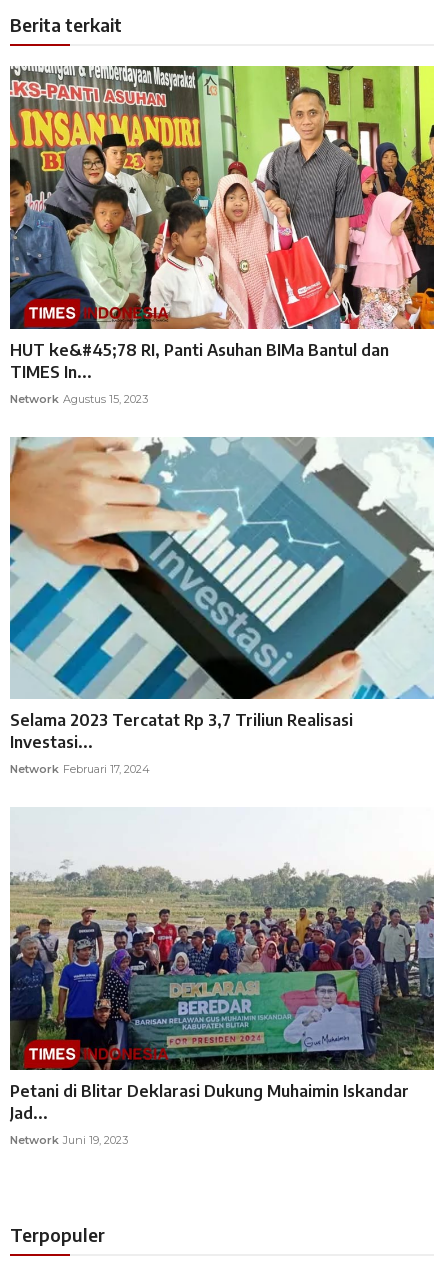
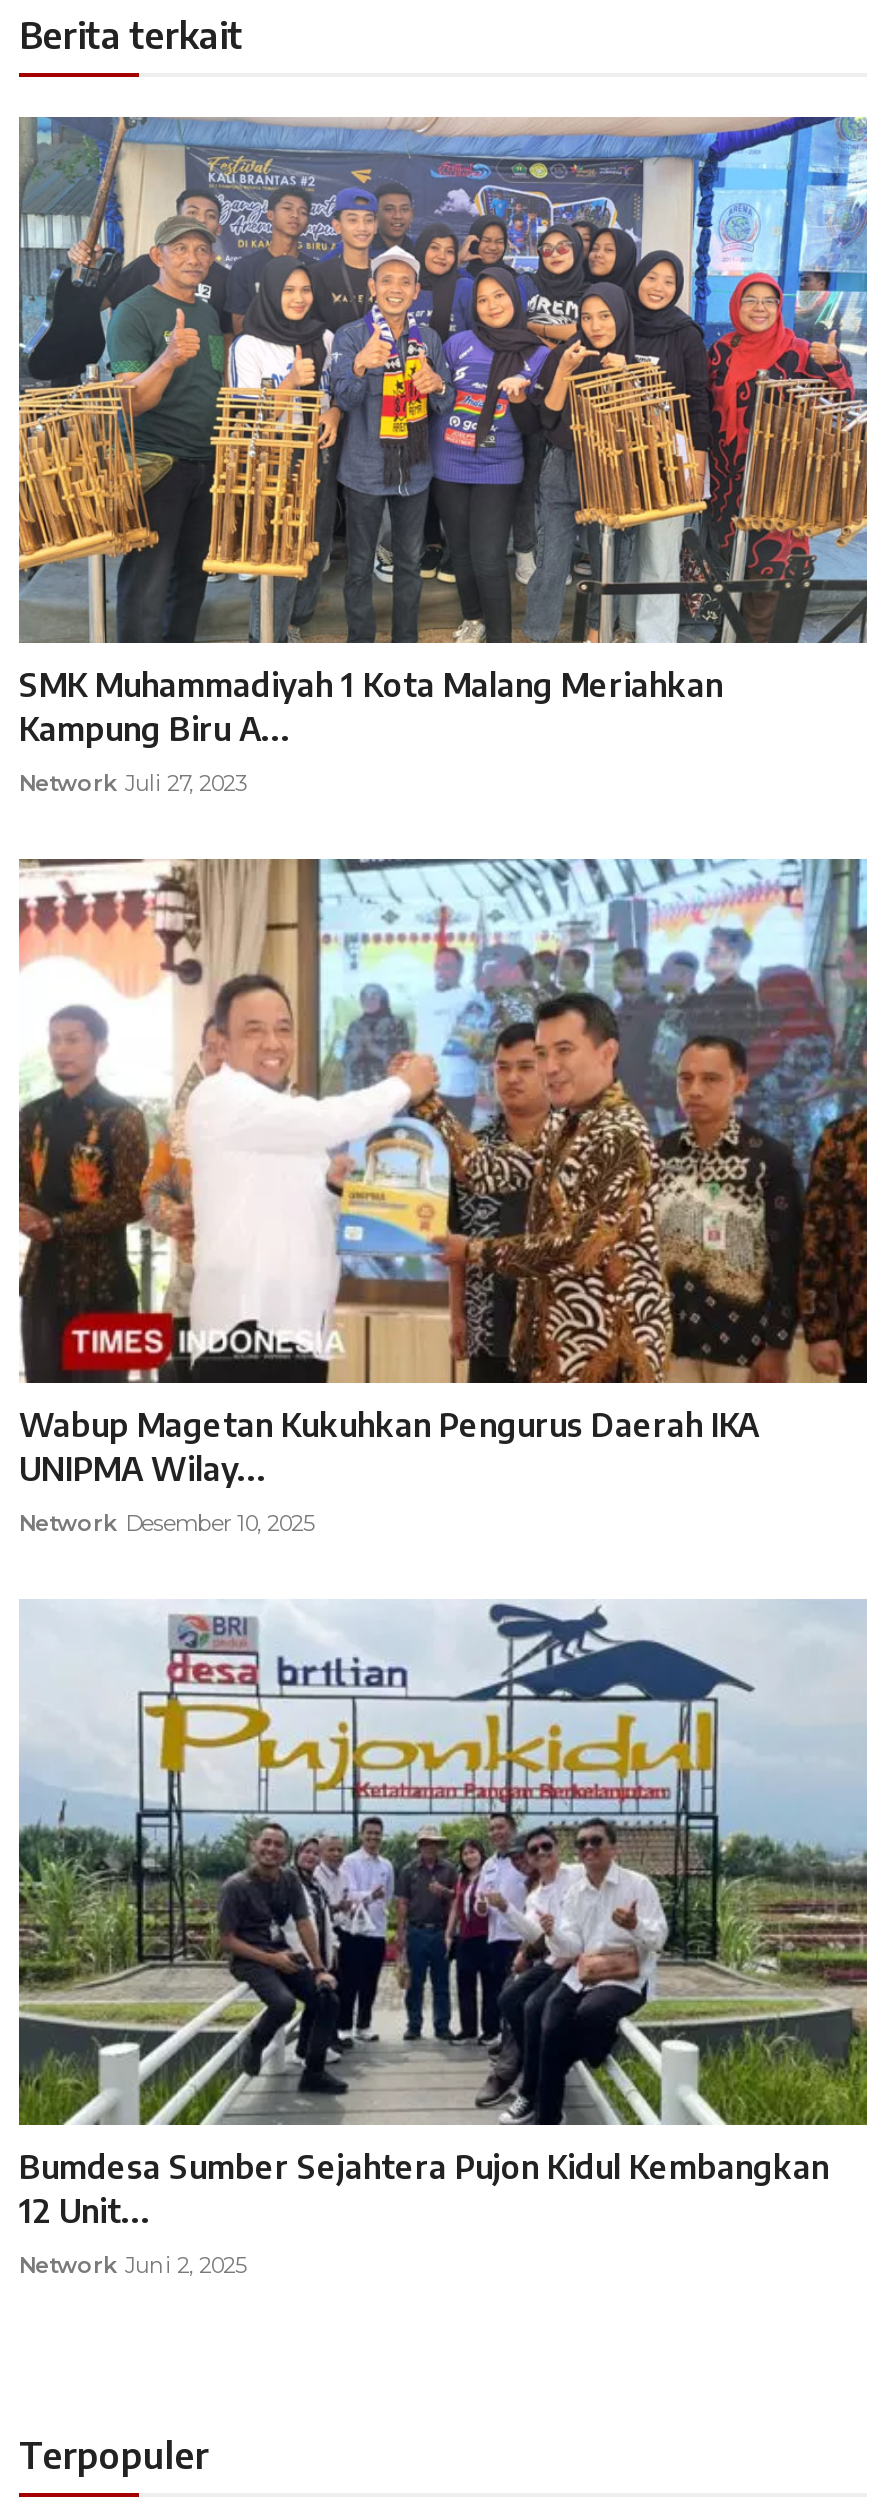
- [image]
- HUT ke&#45;78 RI, Panti Asuhan BIMa Bantul dan
- TIMES In...
+ [image]
+ SMK Muhammadiyah 1 Kota Malang Meriahkan
+ Kampung Biru A...

- Network Agustus 15, 2023
+ Network Juli 27, 2023

- [image]
- Selama 2023 Tercatat Rp 3,7 Triliun Realisasi
- Investasi...
+ [image]
+ Wabup Magetan Kukuhkan Pengurus Daerah IKA
+ UNIPMA Wilay...

- Network Februari 17, 2024
+ Network Desember 10, 2025

- [image]
- Petani di Blitar Deklarasi Dukung Muhaimin Iskandar
- Jad...
+ [image]
+ Bumdesa Sumber Sejahtera Pujon Kidul Kembangkan
+ 12 Unit...

- Network Juni 19, 2023
+ Network Juni 2, 2025
